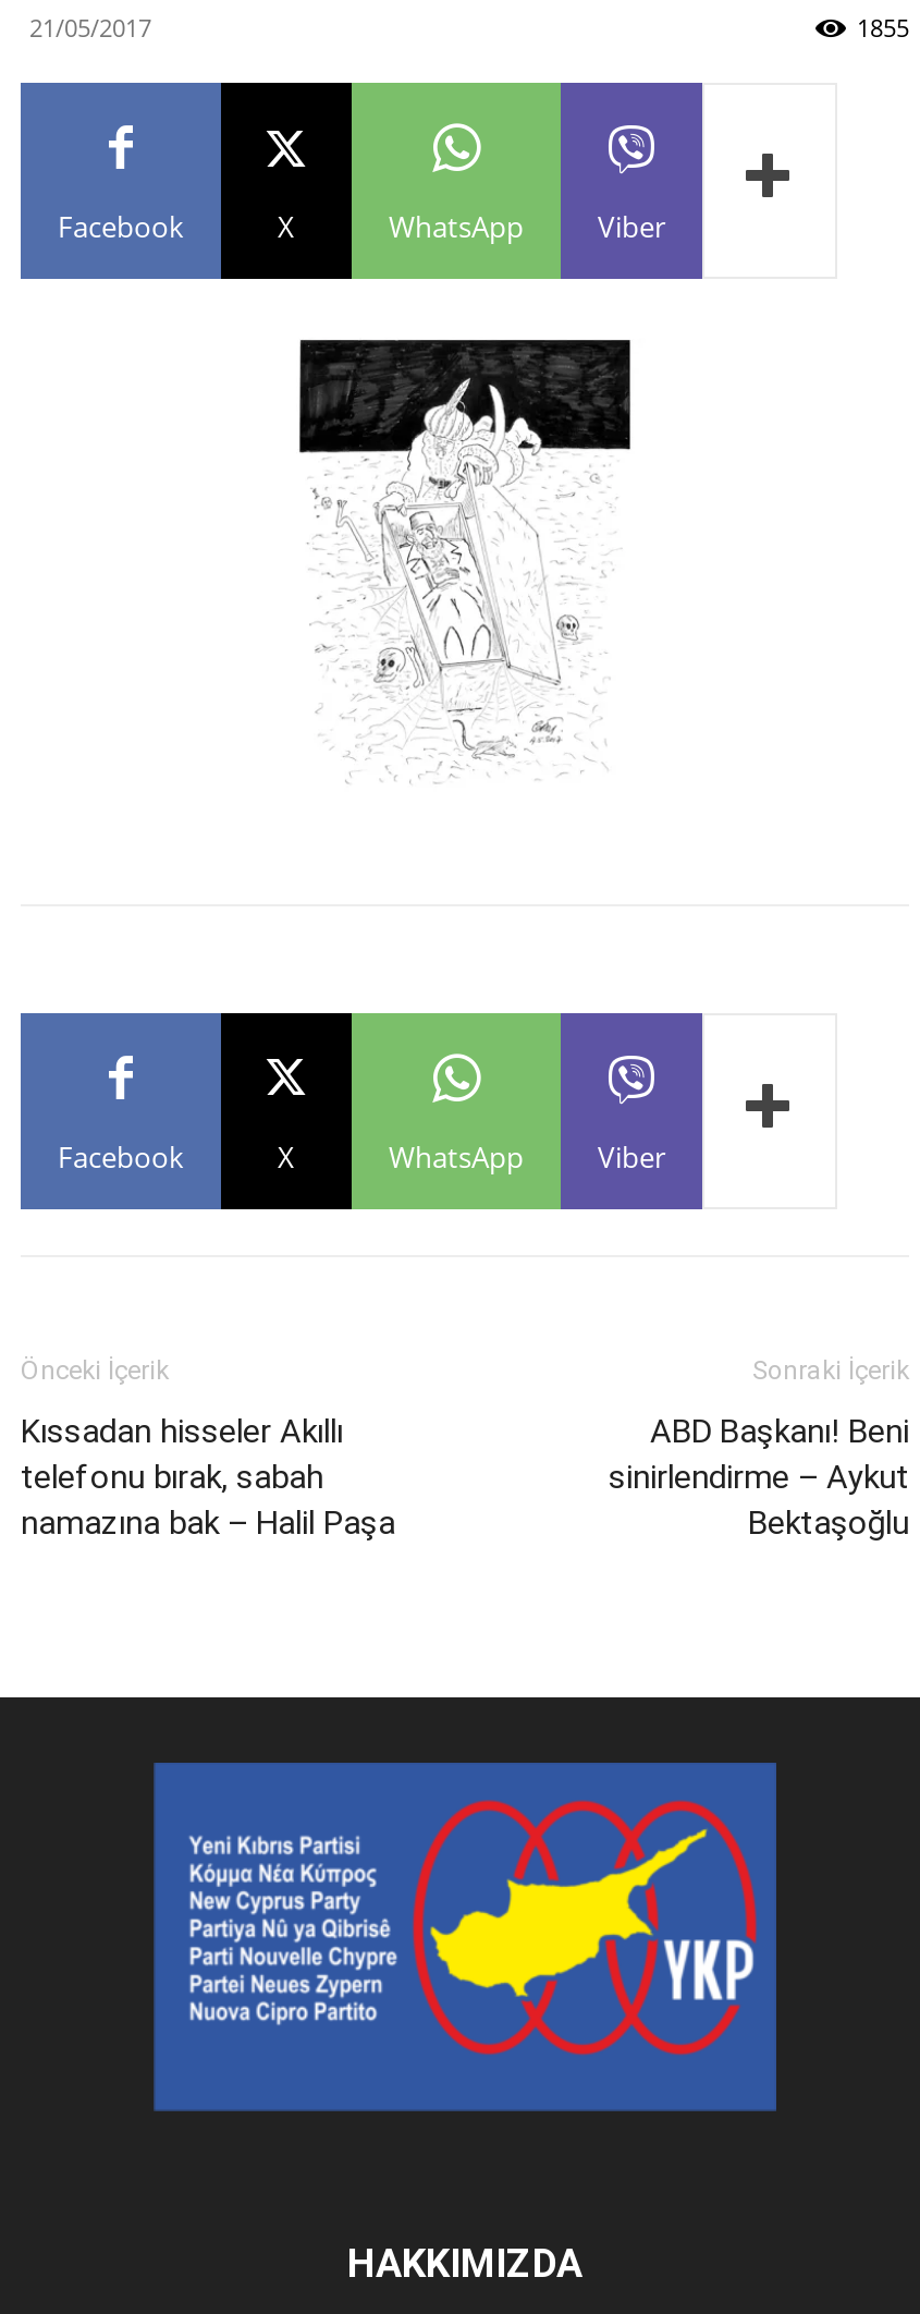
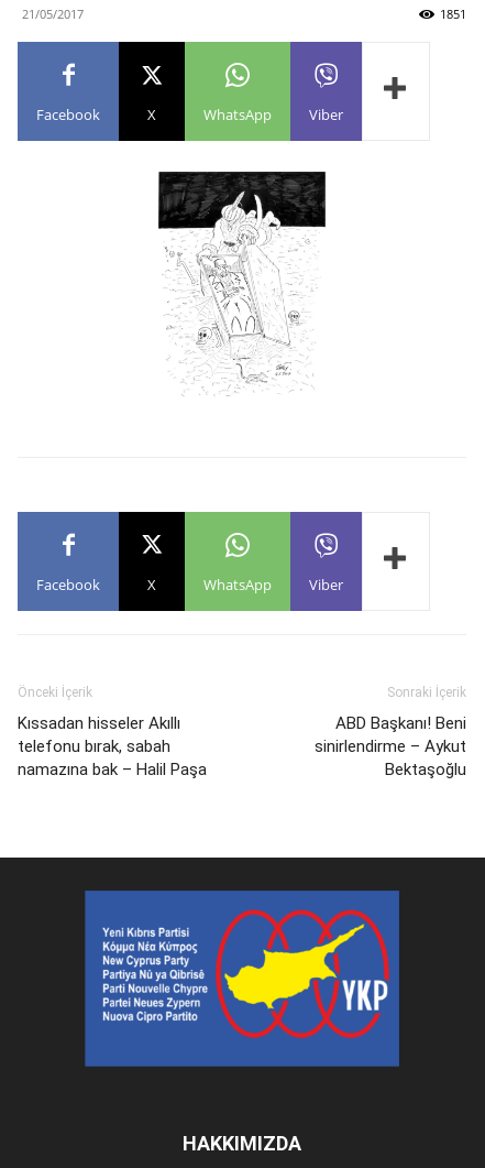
- 1855
+ 1851
